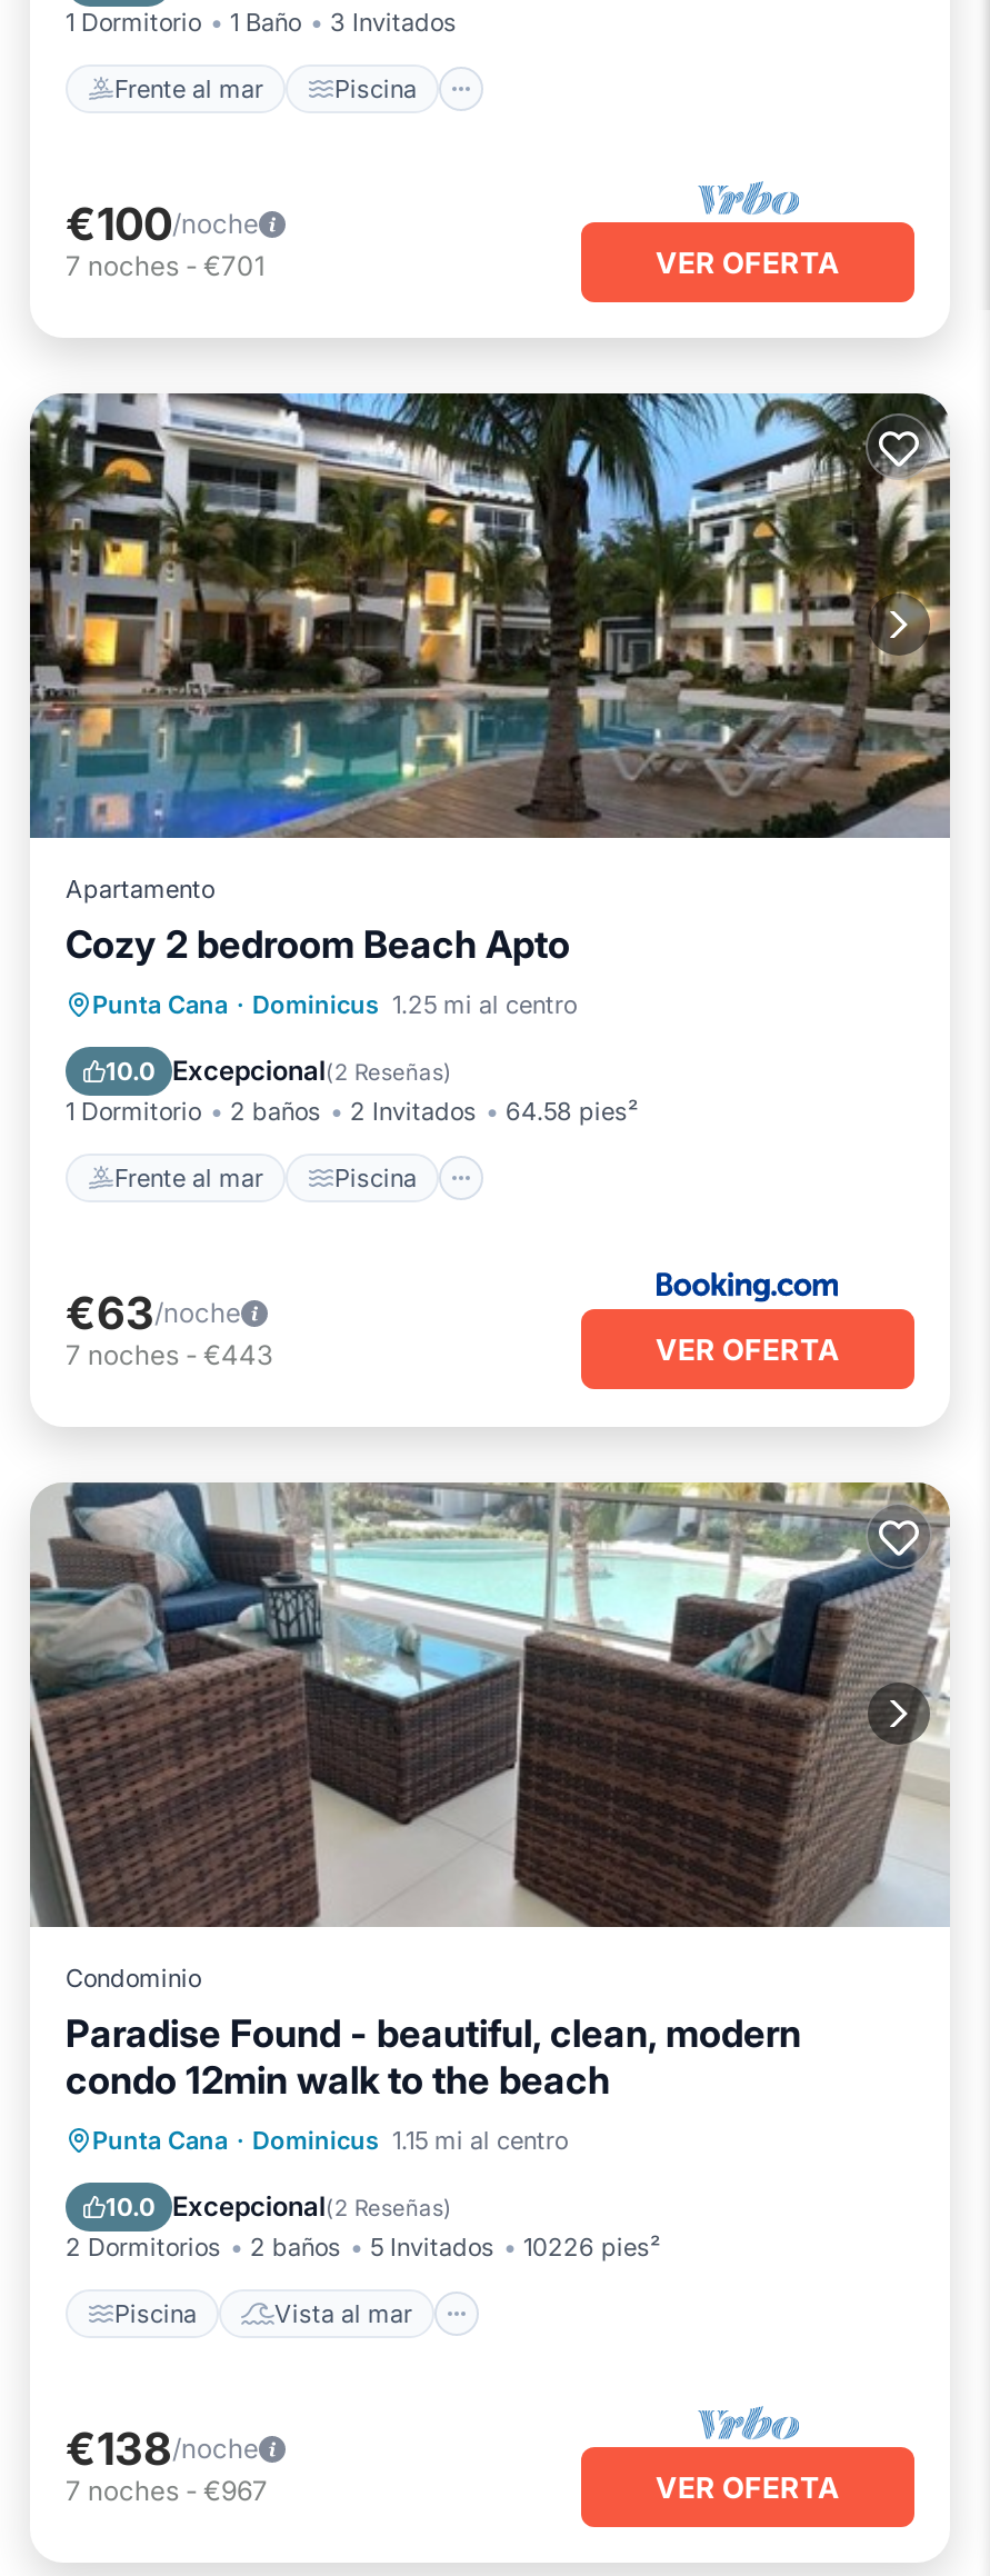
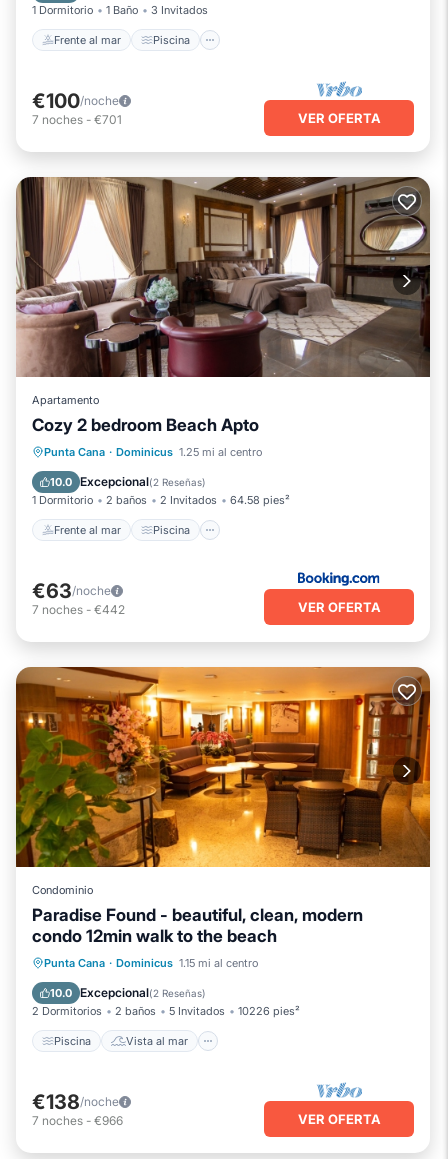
- [image]
+ [image]

- 7 noches - €443
+ 7 noches - €442

- [image]
+ [image]

- 7 noches - €967
+ 7 noches - €966
